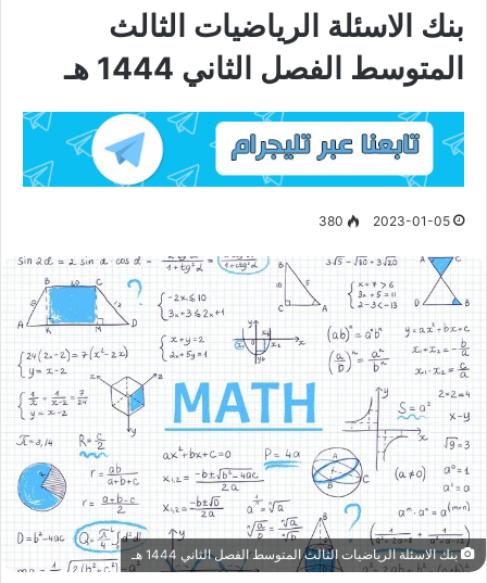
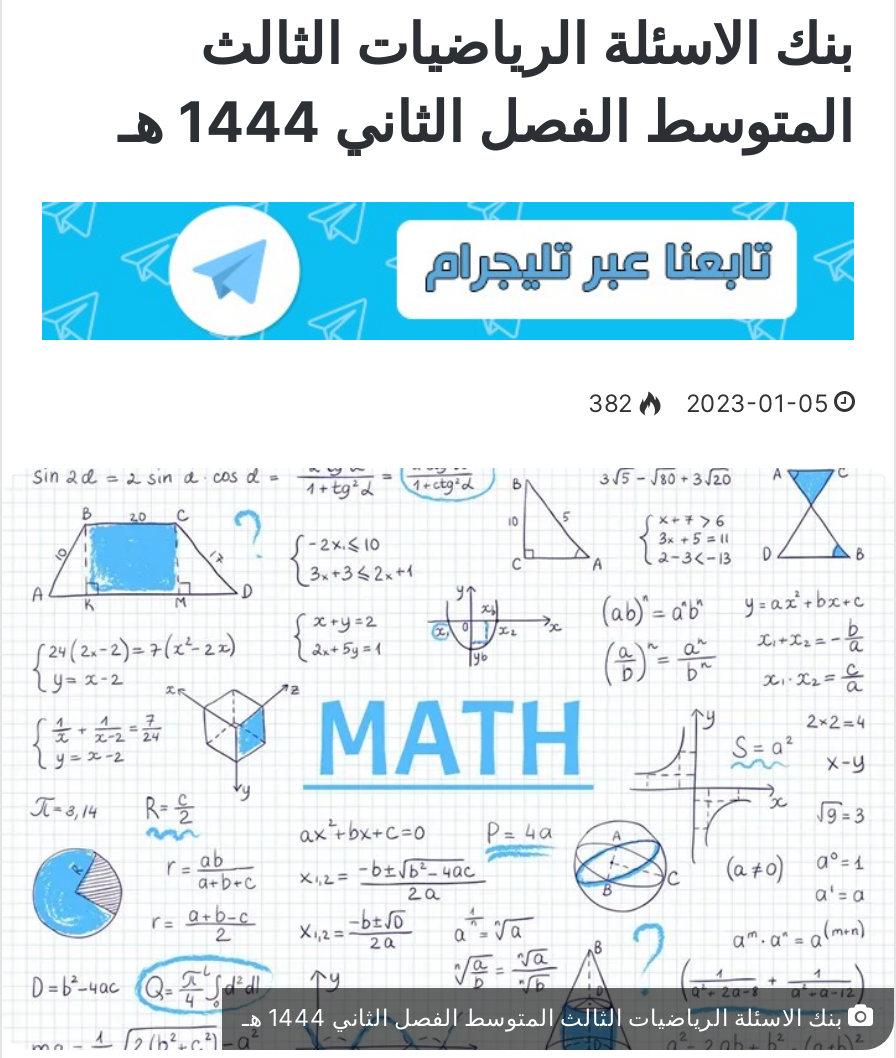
- 380 2023-01-05
+ 382 2023-01-05
